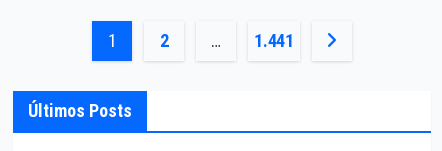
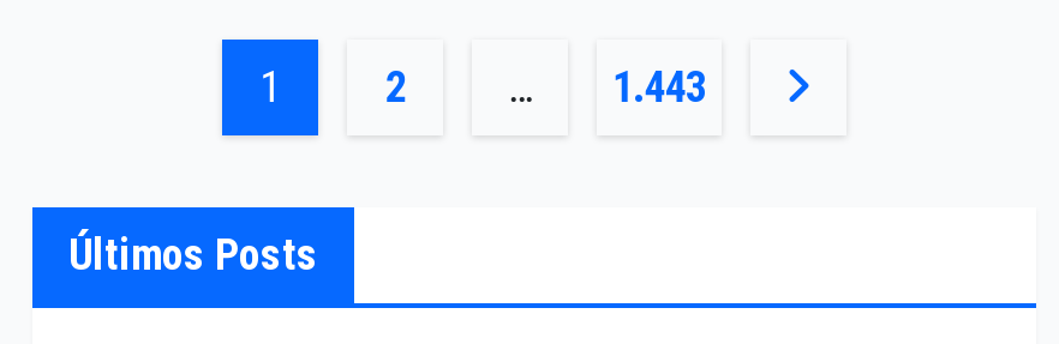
- 1.441
+ 1.443
